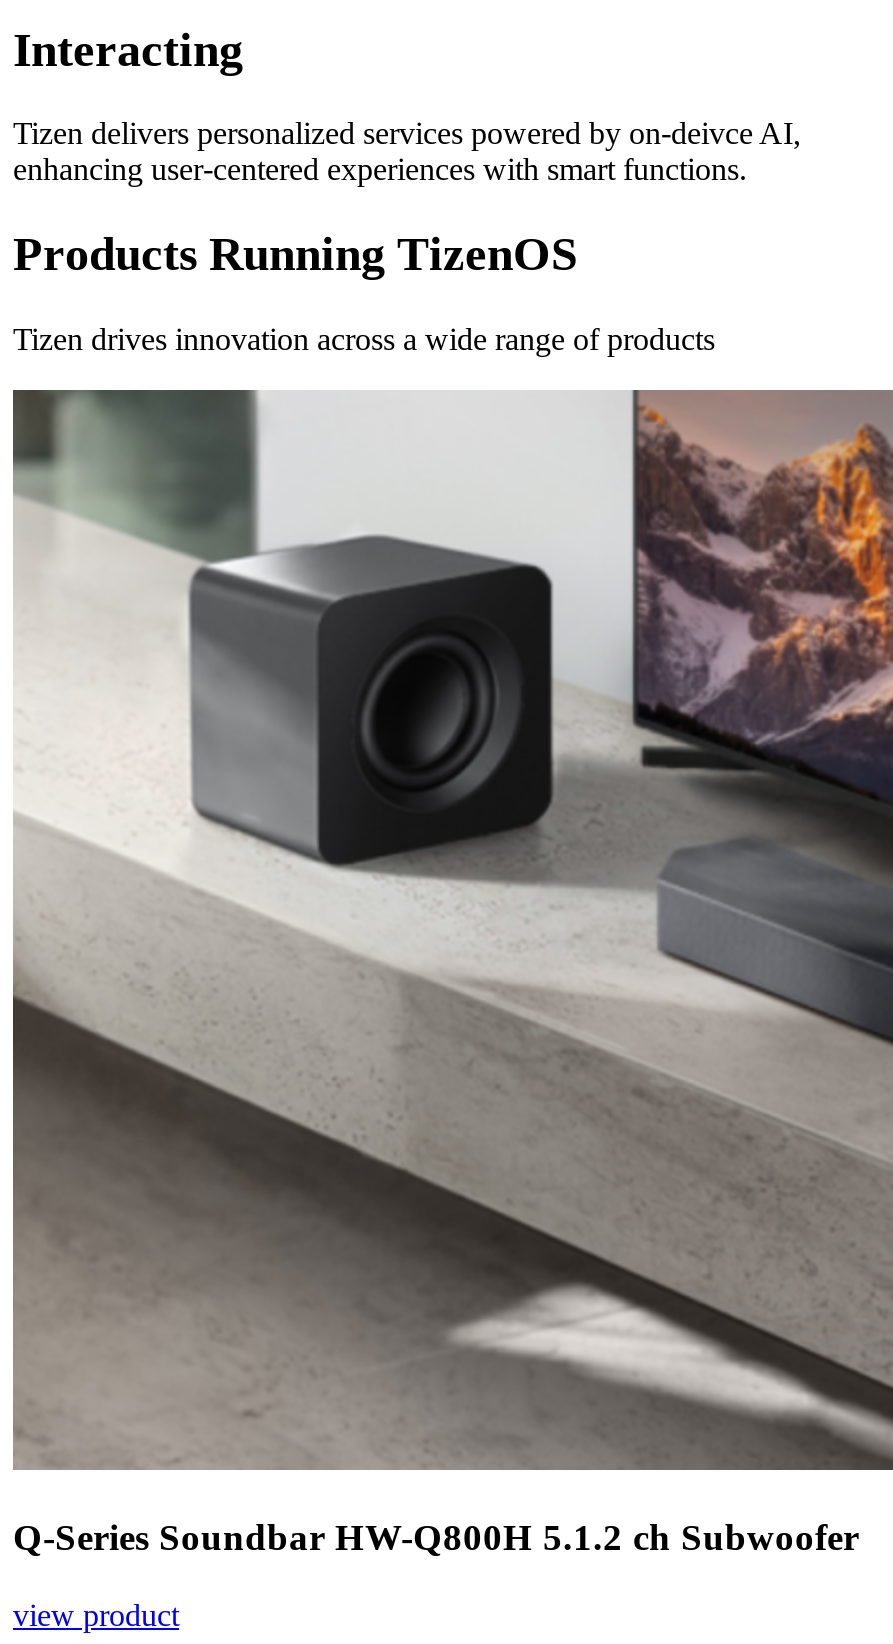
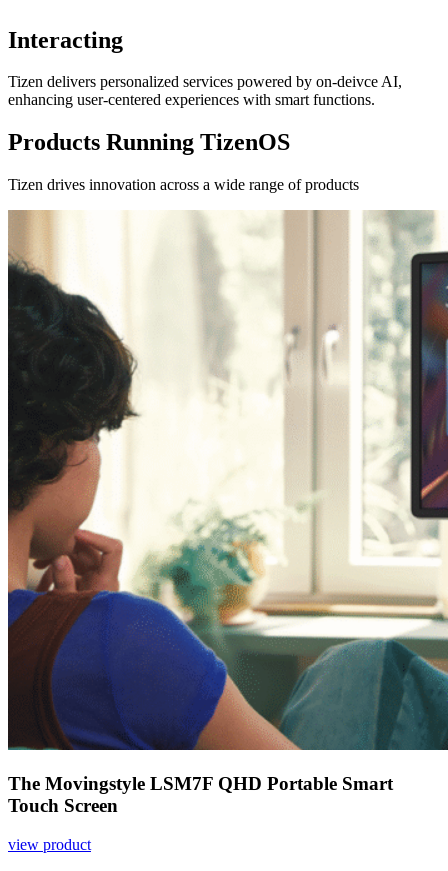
- [image]
- Q-Series Soundbar HW-Q800H 5.1.2 ch Subwoofer
+ [image]
+ The Movingstyle LSM7F QHD Portable Smart
+ Touch Screen
